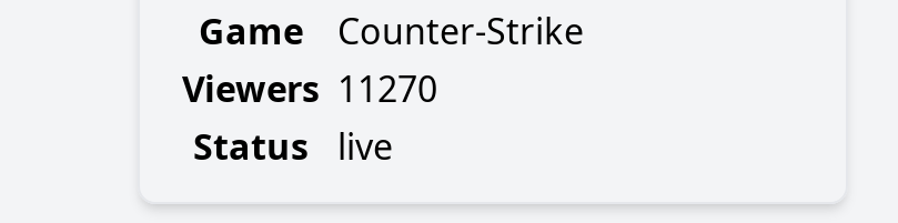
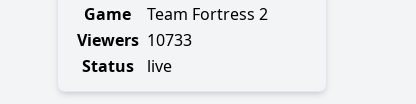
- Counter-Strike
- Viewers 11270
+ Team Fortress 2
+ Viewers 10733
